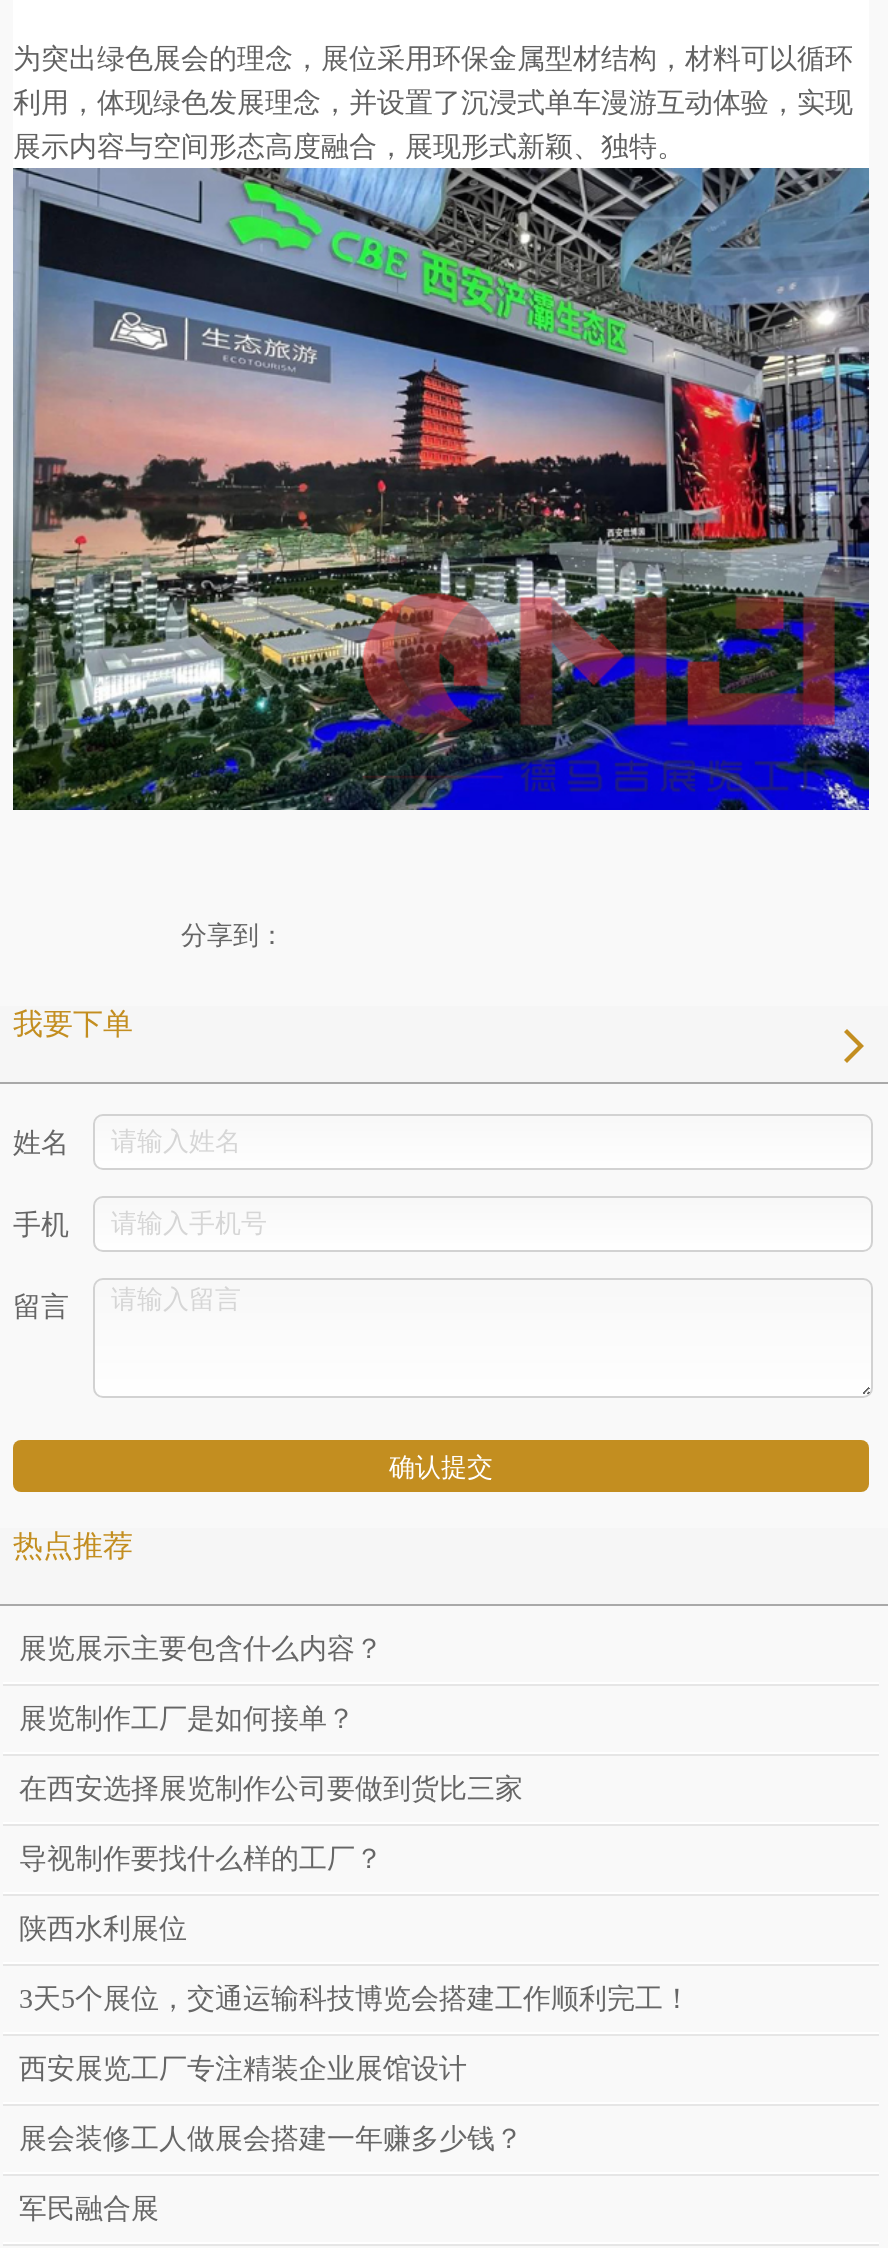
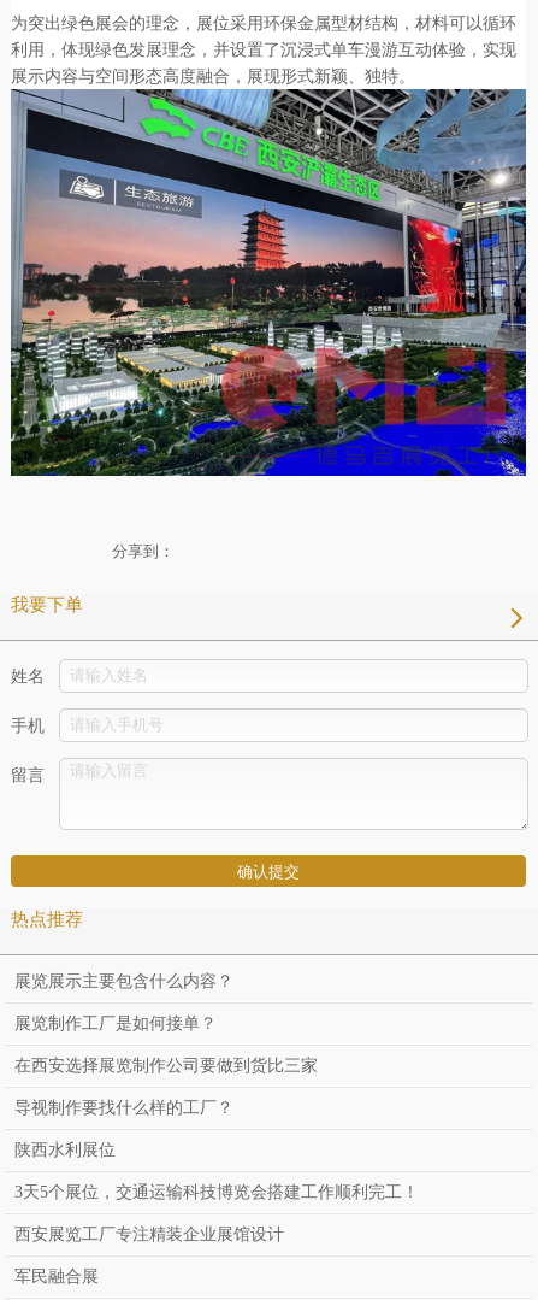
- 展会装修工人做展会搭建一年赚多少钱？
